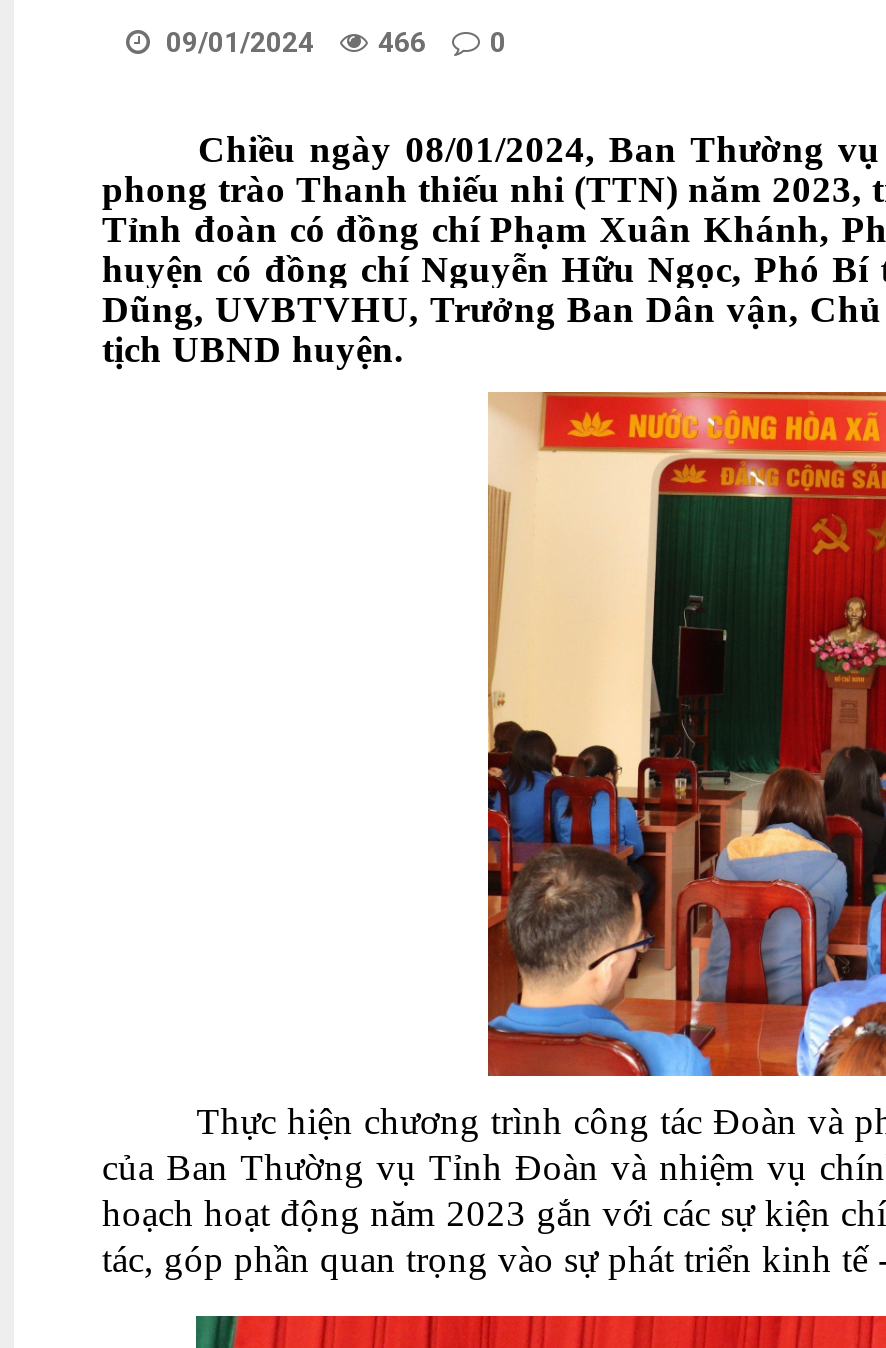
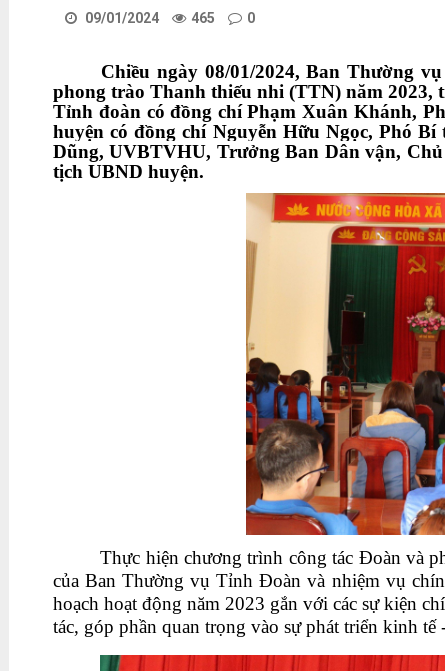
- 09/01/2024 466 0
+ 09/01/2024 465 0
